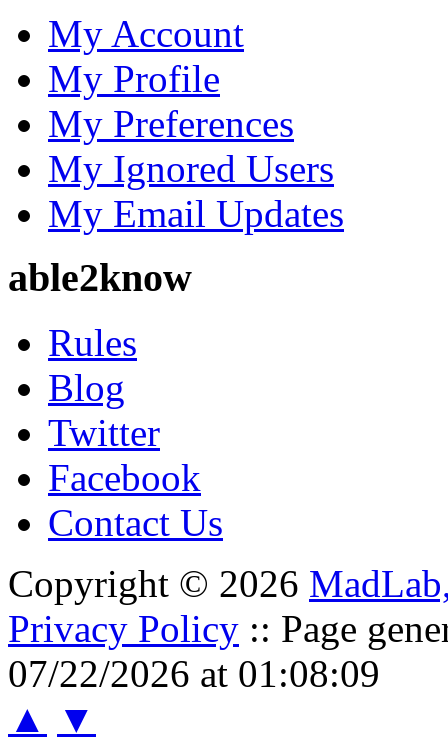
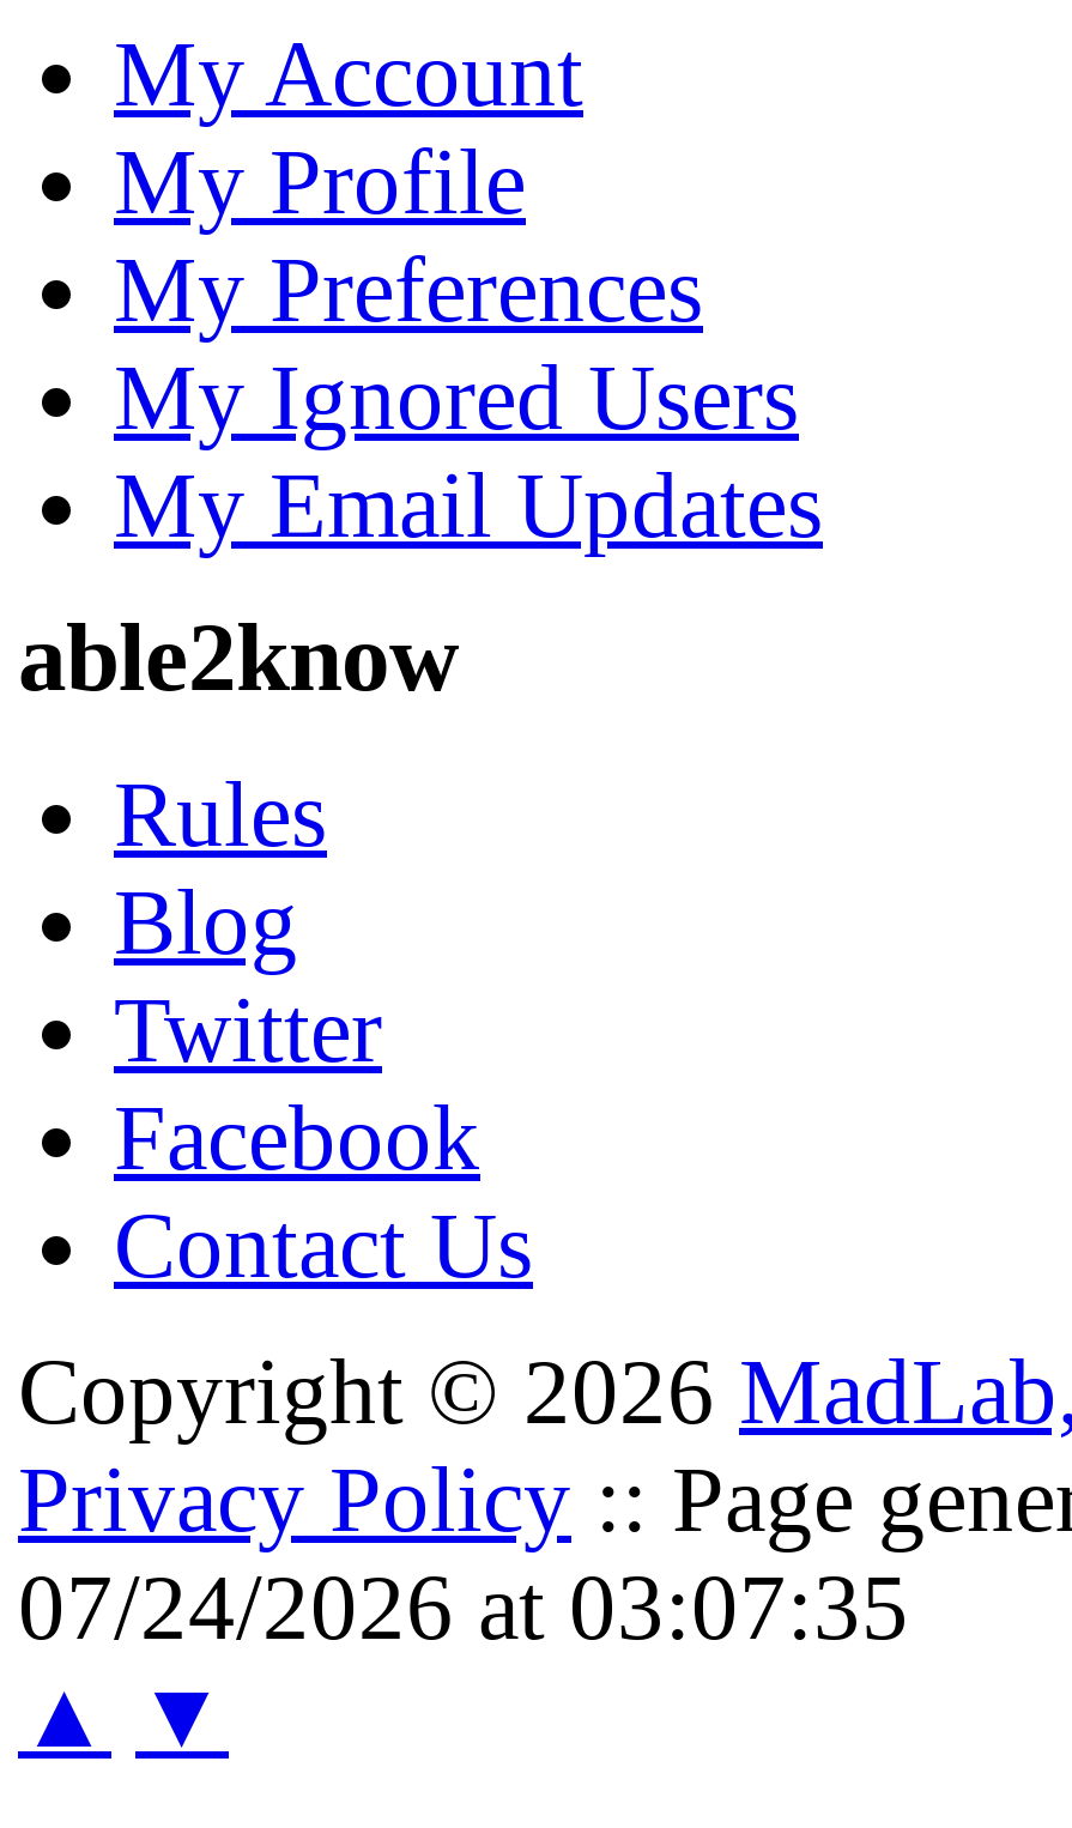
- 07/22/2026 at 01:08:09
+ 07/24/2026 at 03:07:35
